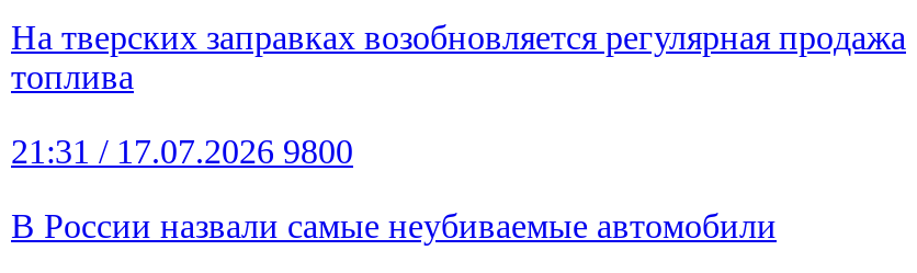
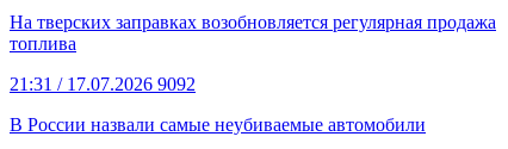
- 21:31 / 17.07.2026 9800
+ 21:31 / 17.07.2026 9092
